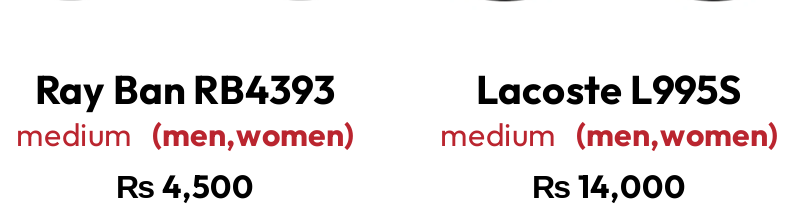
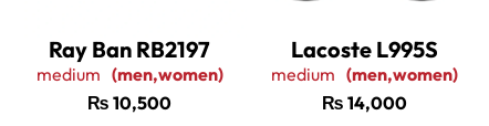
- Ray Ban RB4393
+ Ray Ban RB2197

- ₨ 4,500
+ ₨ 10,500
